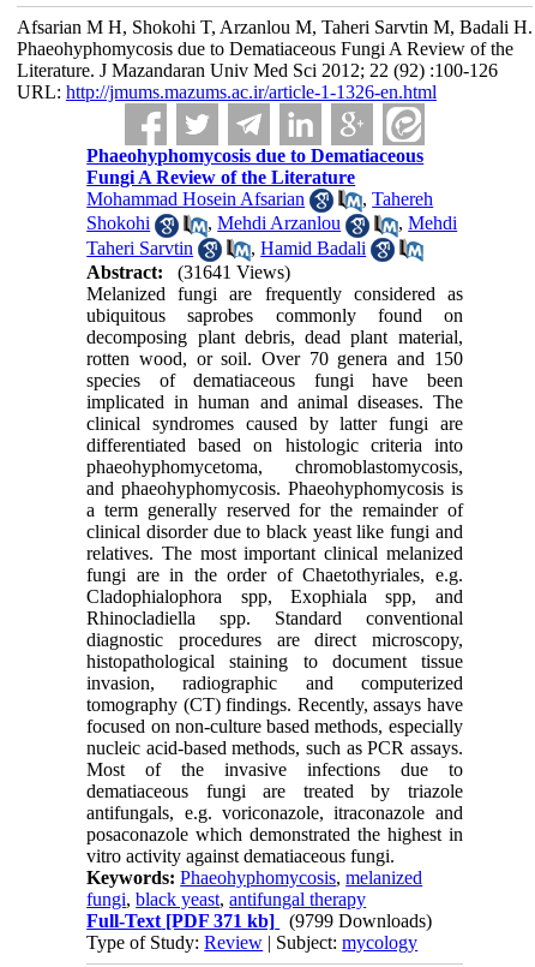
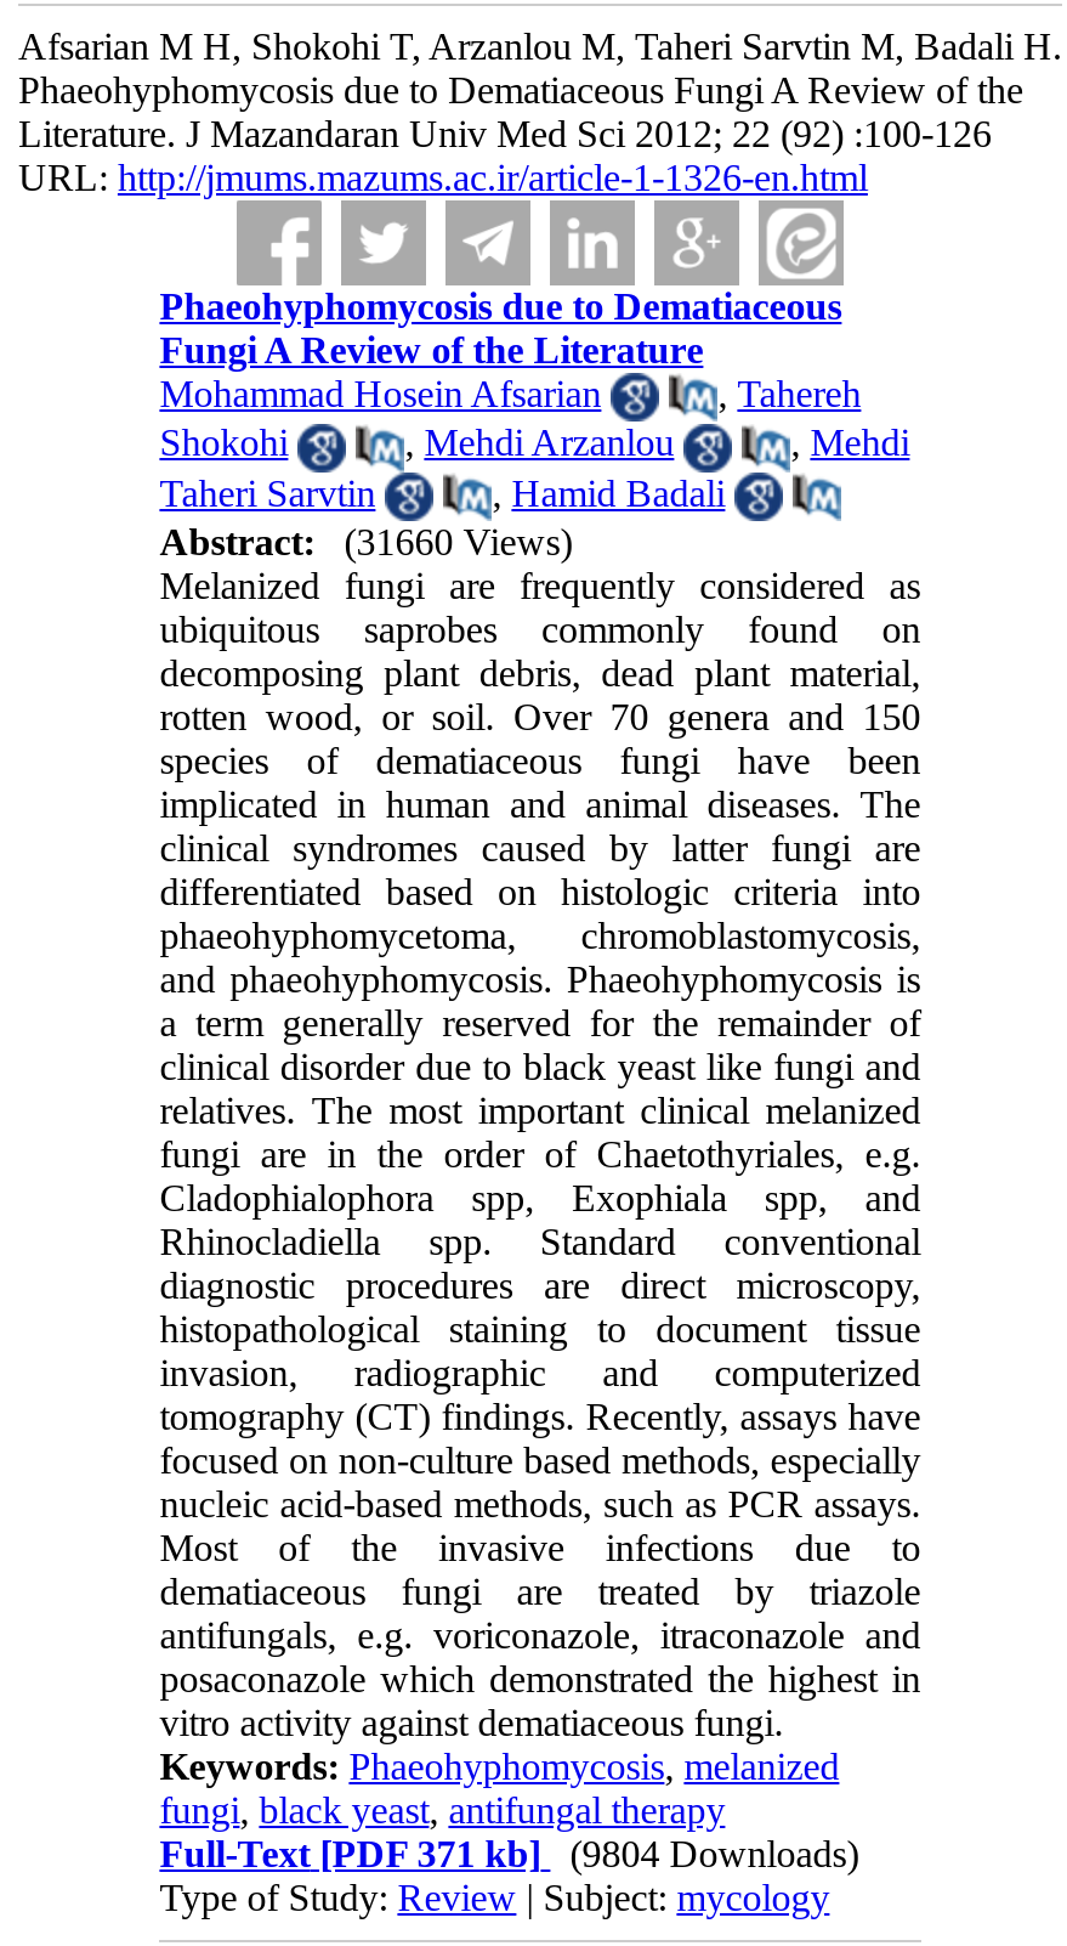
- Abstract: (31641 Views)
+ Abstract: (31660 Views)

- Full-Text [PDF 371 kb] (9799 Downloads)
+ Full-Text [PDF 371 kb] (9804 Downloads)
